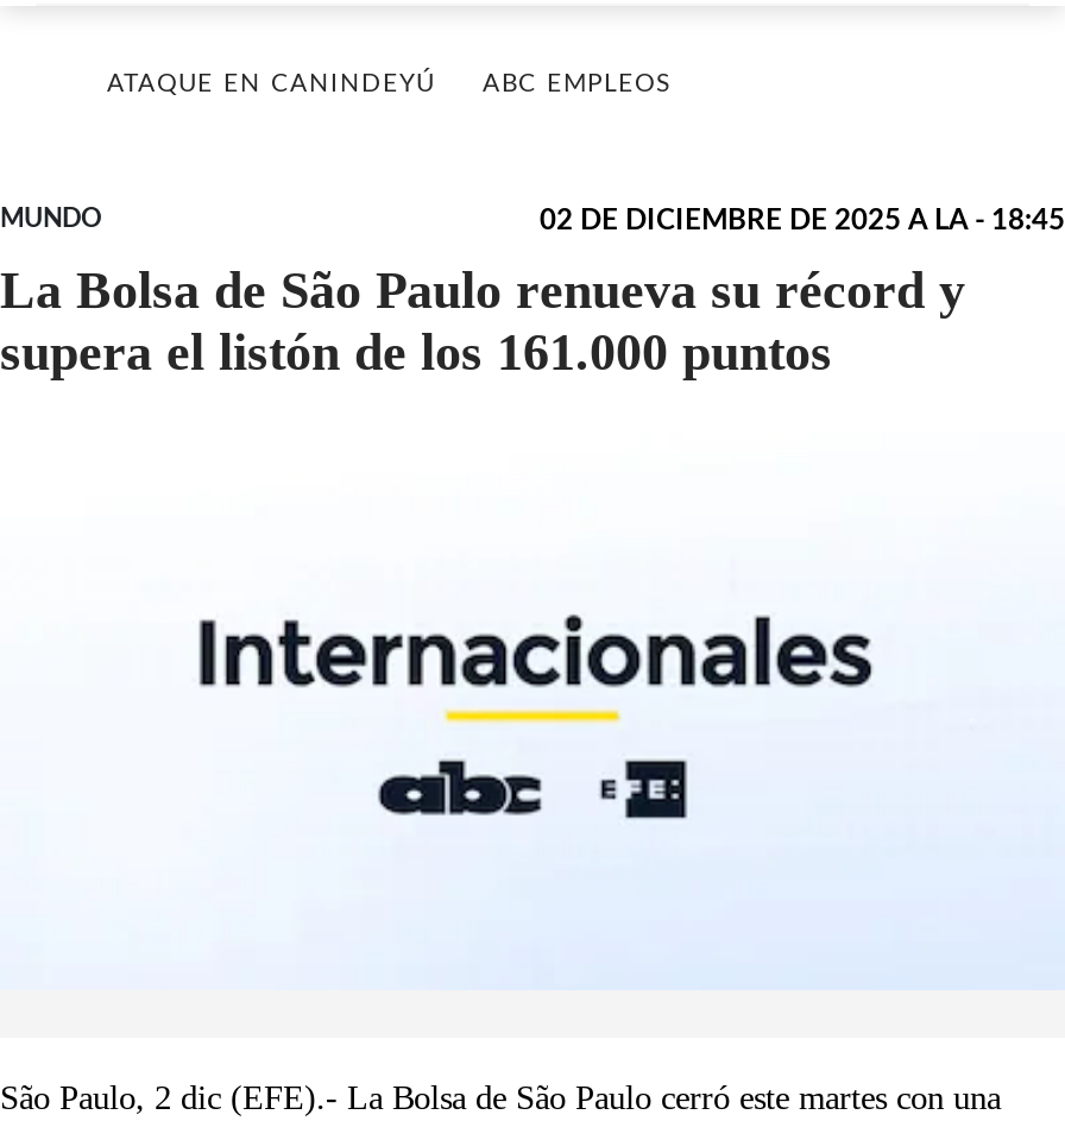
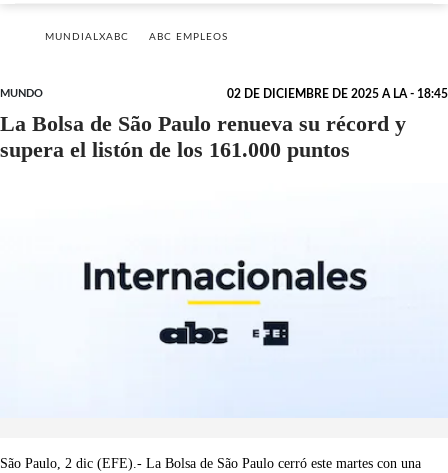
- ATAQUE EN CANINDEYÚ
+ MUNDIALXABC
